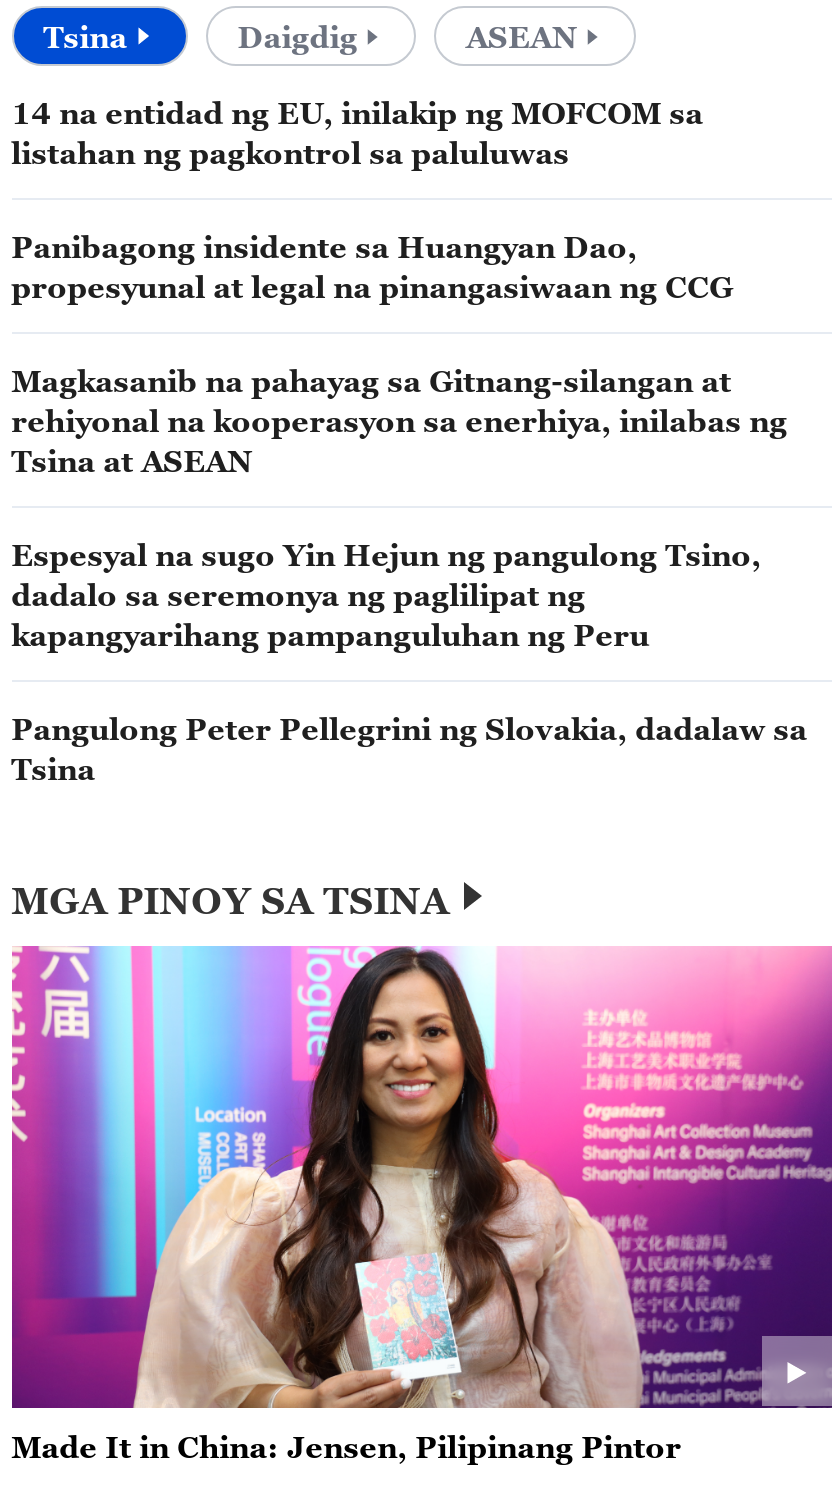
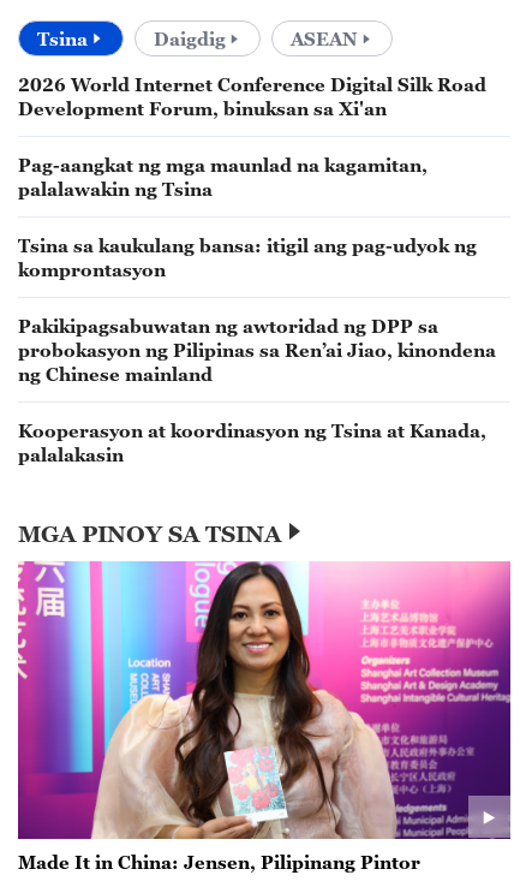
- 14 na entidad ng EU, inilakip ng MOFCOM sa
- listahan ng pagkontrol sa paluluwas
+ 2026 World Internet Conference Digital Silk Road
+ Development Forum, binuksan sa Xi'an

- Panibagong insidente sa Huangyan Dao,
- propesyunal at legal na pinangasiwaan ng CCG
+ Pag-aangkat ng mga maunlad na kagamitan,
+ palalawakin ng Tsina

- Magkasanib na pahayag sa Gitnang-silangan at
- rehiyonal na kooperasyon sa enerhiya, inilabas ng
- Tsina at ASEAN
+ Tsina sa kaukulang bansa: itigil ang pag-udyok ng
+ komprontasyon

- Espesyal na sugo Yin Hejun ng pangulong Tsino,
- dadalo sa seremonya ng paglilipat ng
- kapangyarihang pampanguluhan ng Peru
+ Pakikipagsabuwatan ng awtoridad ng DPP sa
+ probokasyon ng Pilipinas sa Ren’ai Jiao, kinondena
+ ng Chinese mainland

- Pangulong Peter Pellegrini ng Slovakia, dadalaw sa
- Tsina
+ Kooperasyon at koordinasyon ng Tsina at Kanada,
+ palalakasin
